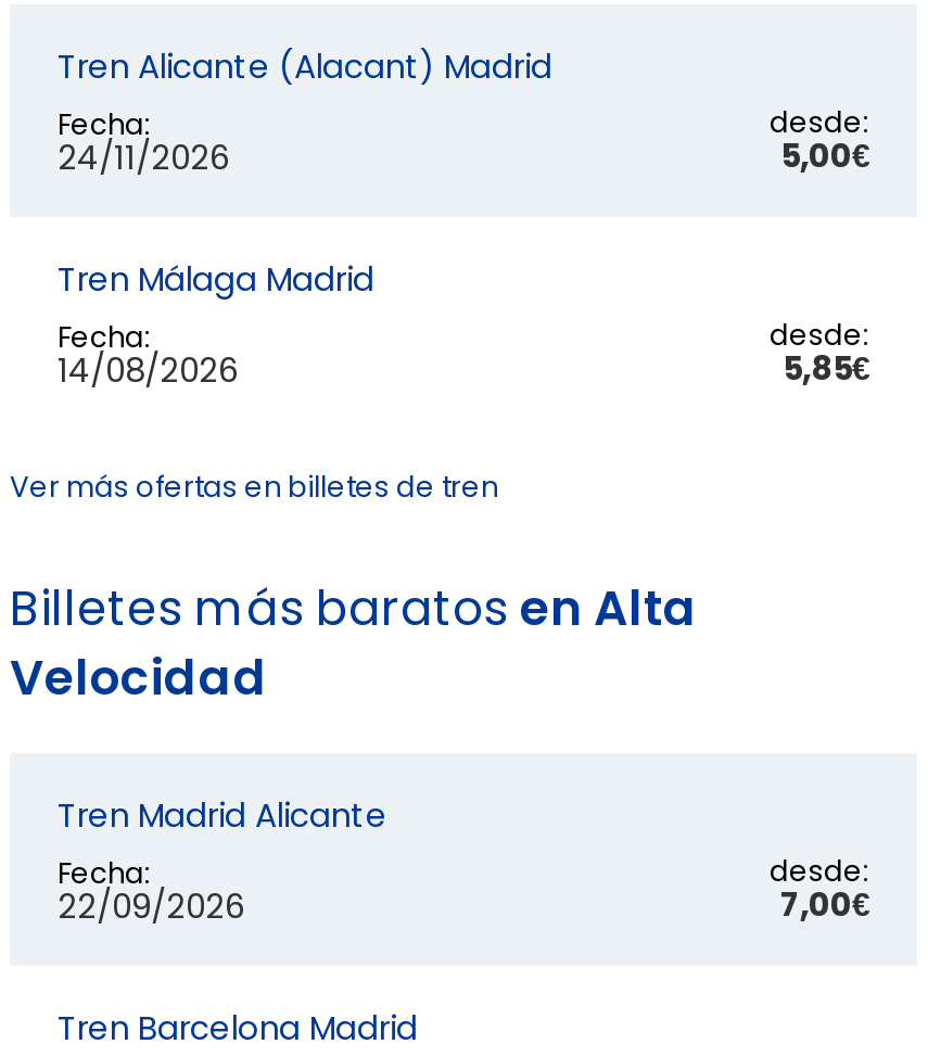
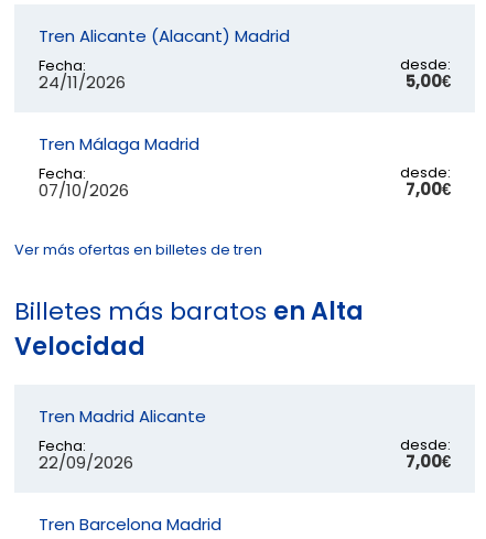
- 14/08/2026
+ 07/10/2026

- 5,85€
+ 7,00€
